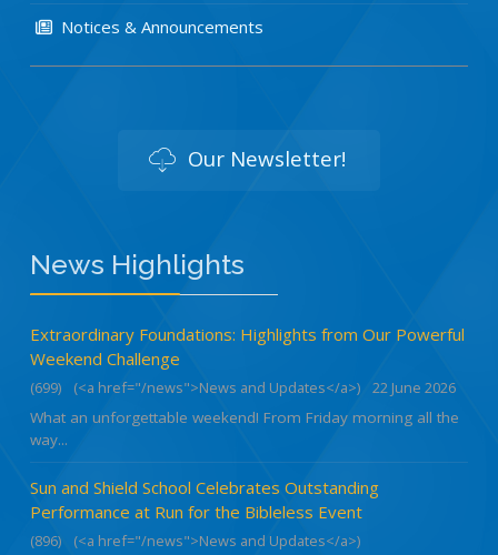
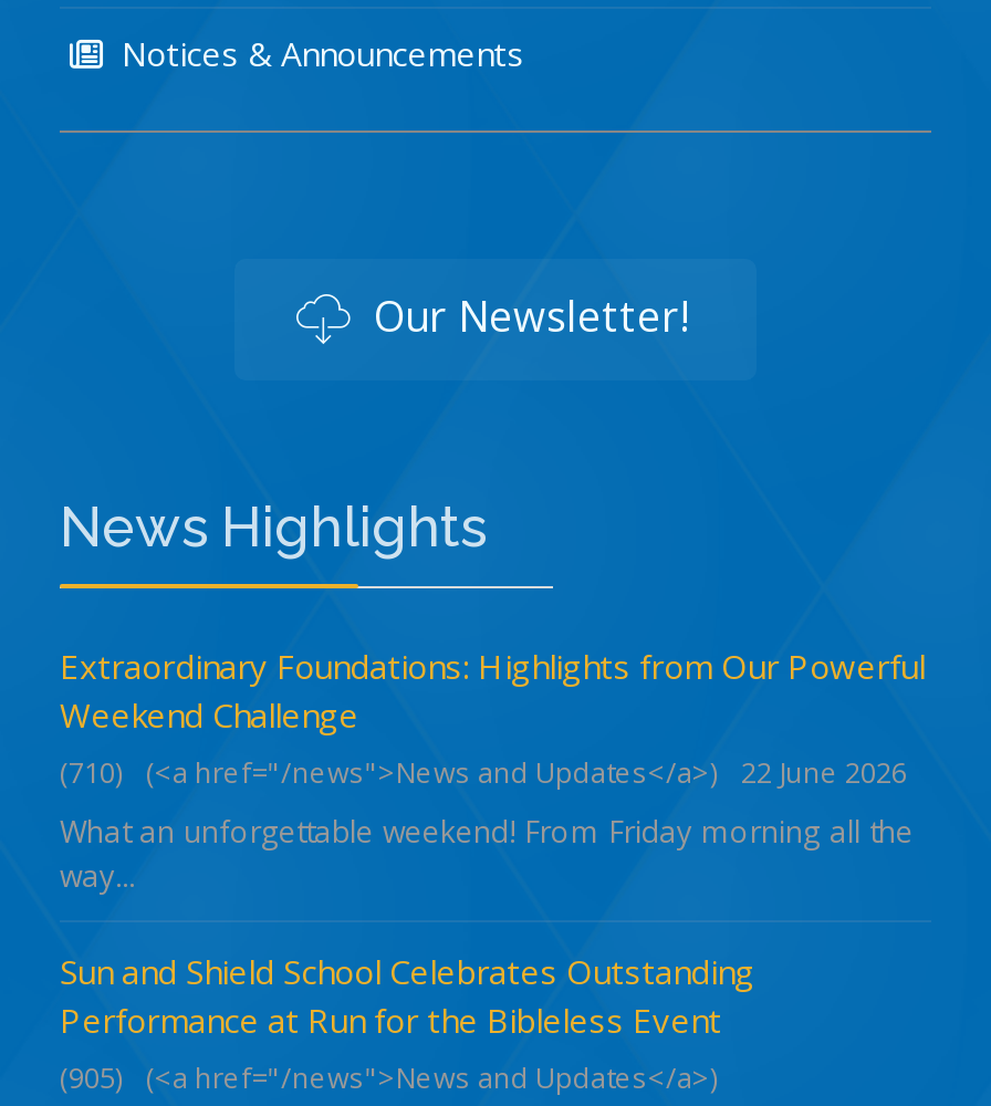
- (699) (<a href="/news">News and Updates</a>) 22 June 2026
+ (710) (<a href="/news">News and Updates</a>) 22 June 2026

- (896) (<a href="/news">News and Updates</a>)
+ (905) (<a href="/news">News and Updates</a>)
